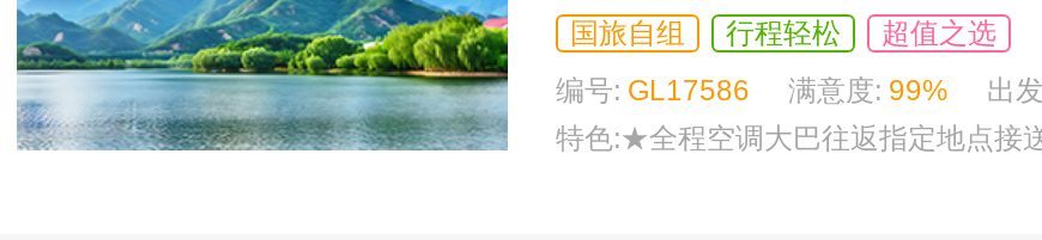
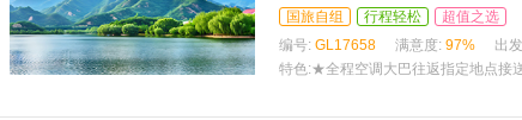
- 编号: GL17586
+ 编号: GL17658

- 满意度: 99%
+ 满意度: 97%
